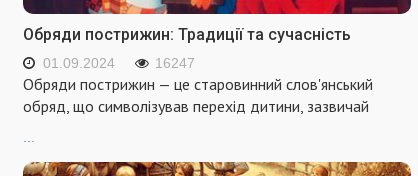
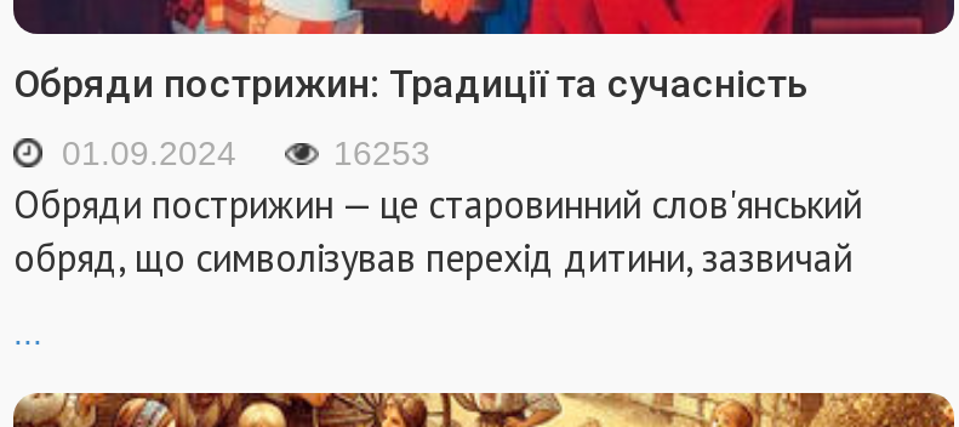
- 16247
+ 16253
